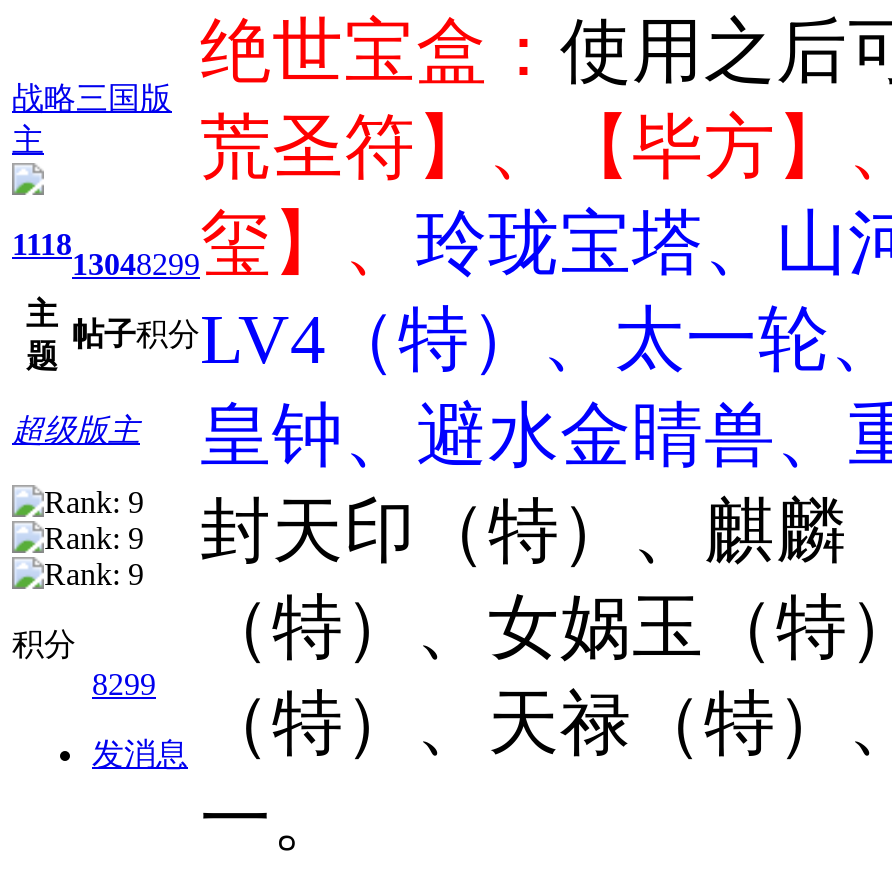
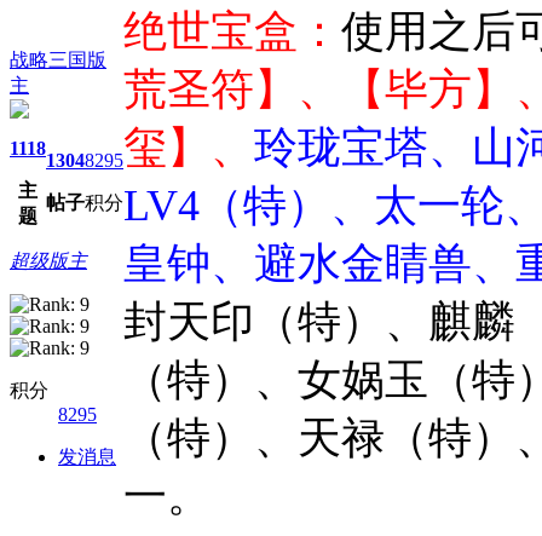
- 8299
+ 8295

- 8299
+ 8295
